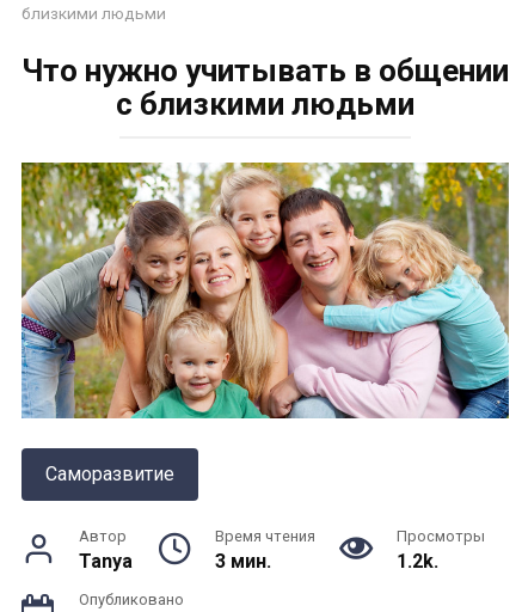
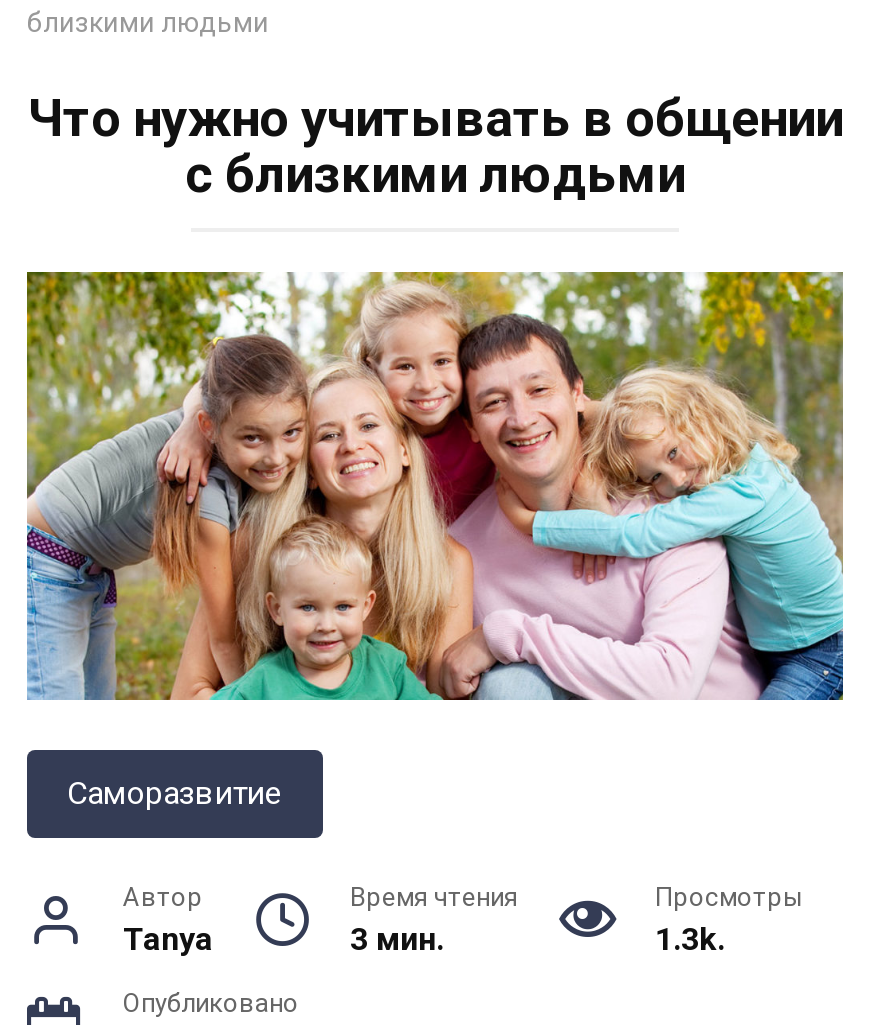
- 1.2k.
+ 1.3k.
